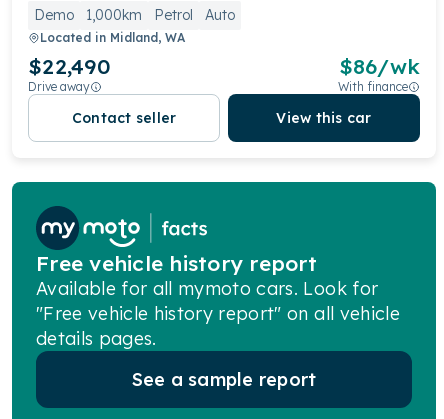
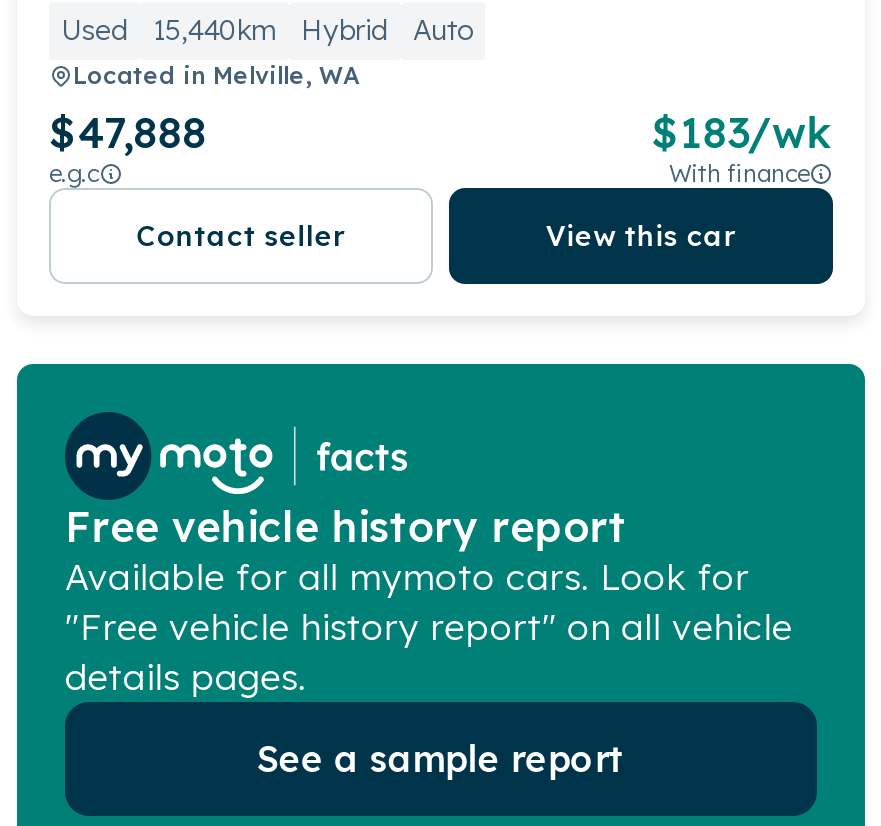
- Demo
- 1,000km
- Petrol
+ Used
+ 15,440km
+ Hybrid

- Located in Midland, WA
- $22,490
- Drive away
+ Located in Melville, WA
+ $47,888
+ e.g.c

- $86/wk
+ $183/wk
